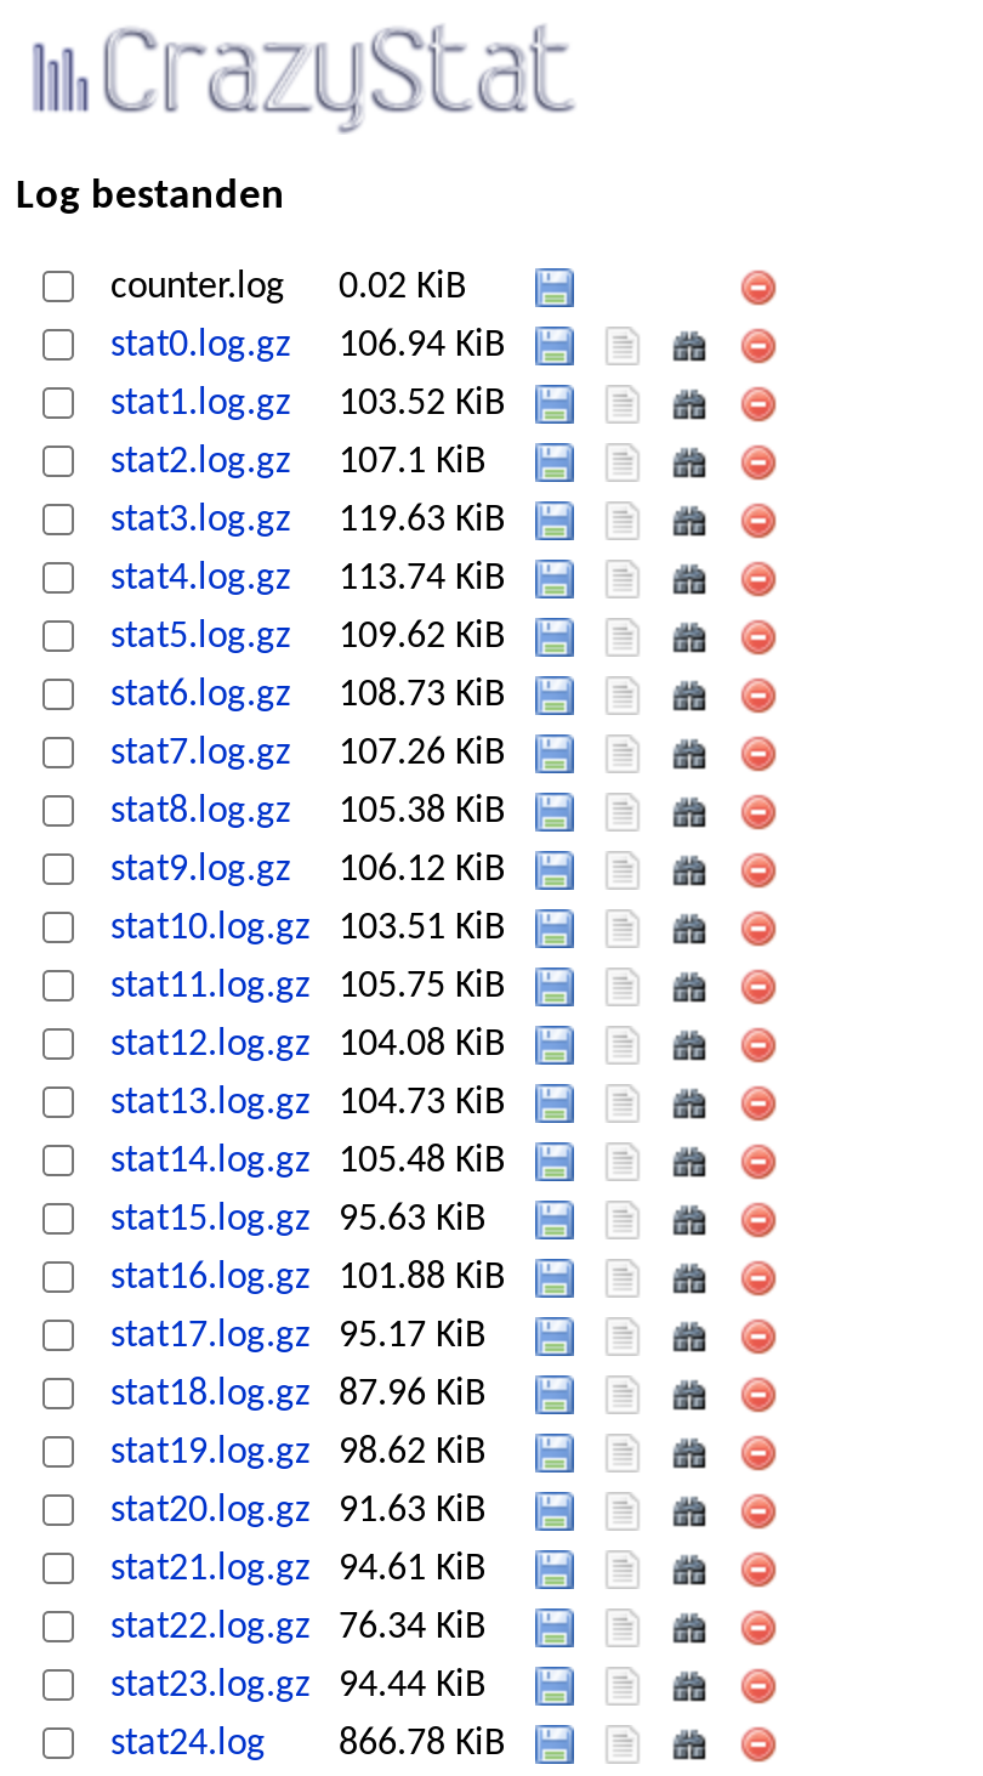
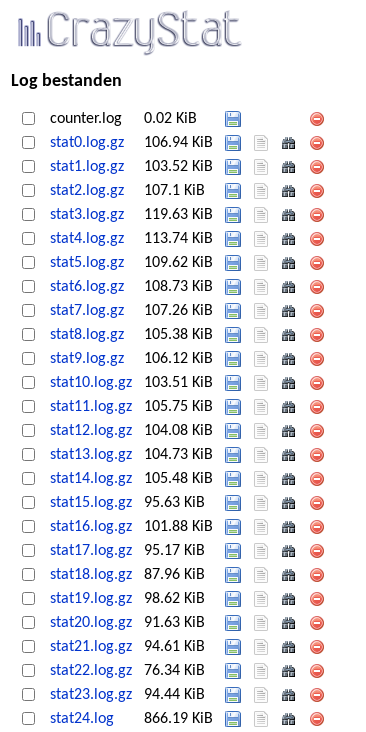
- stat24.log 866.78 KiB
+ stat24.log 866.19 KiB
